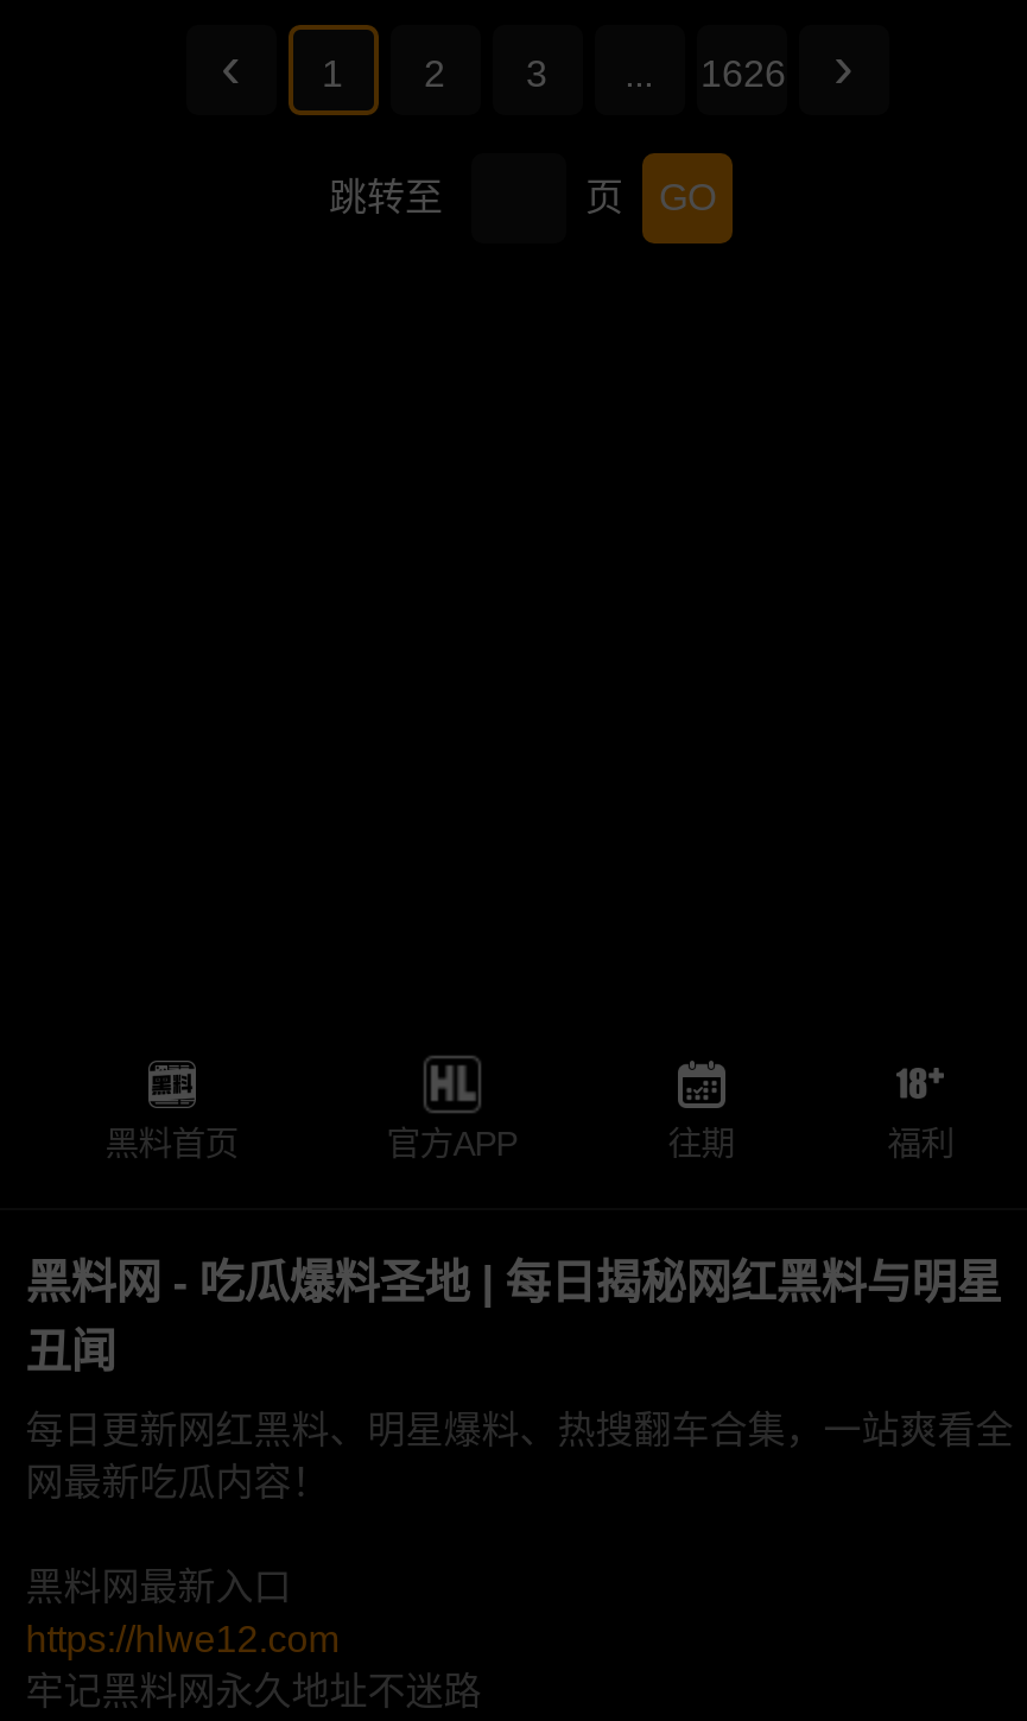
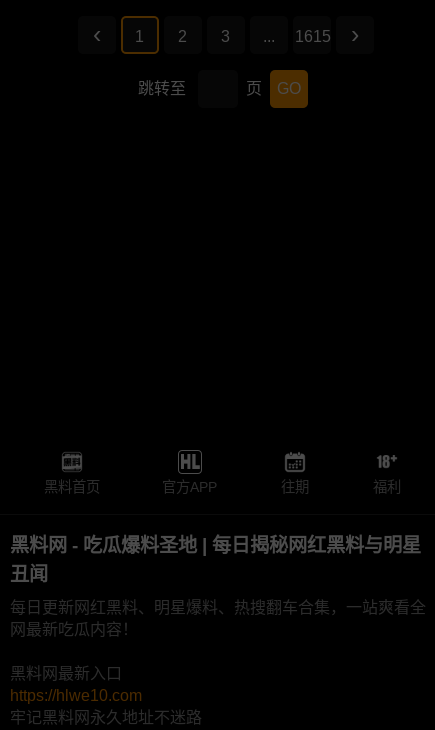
- 1626
+ 1615

- https://hlwe12.com
+ https://hlwe10.com
